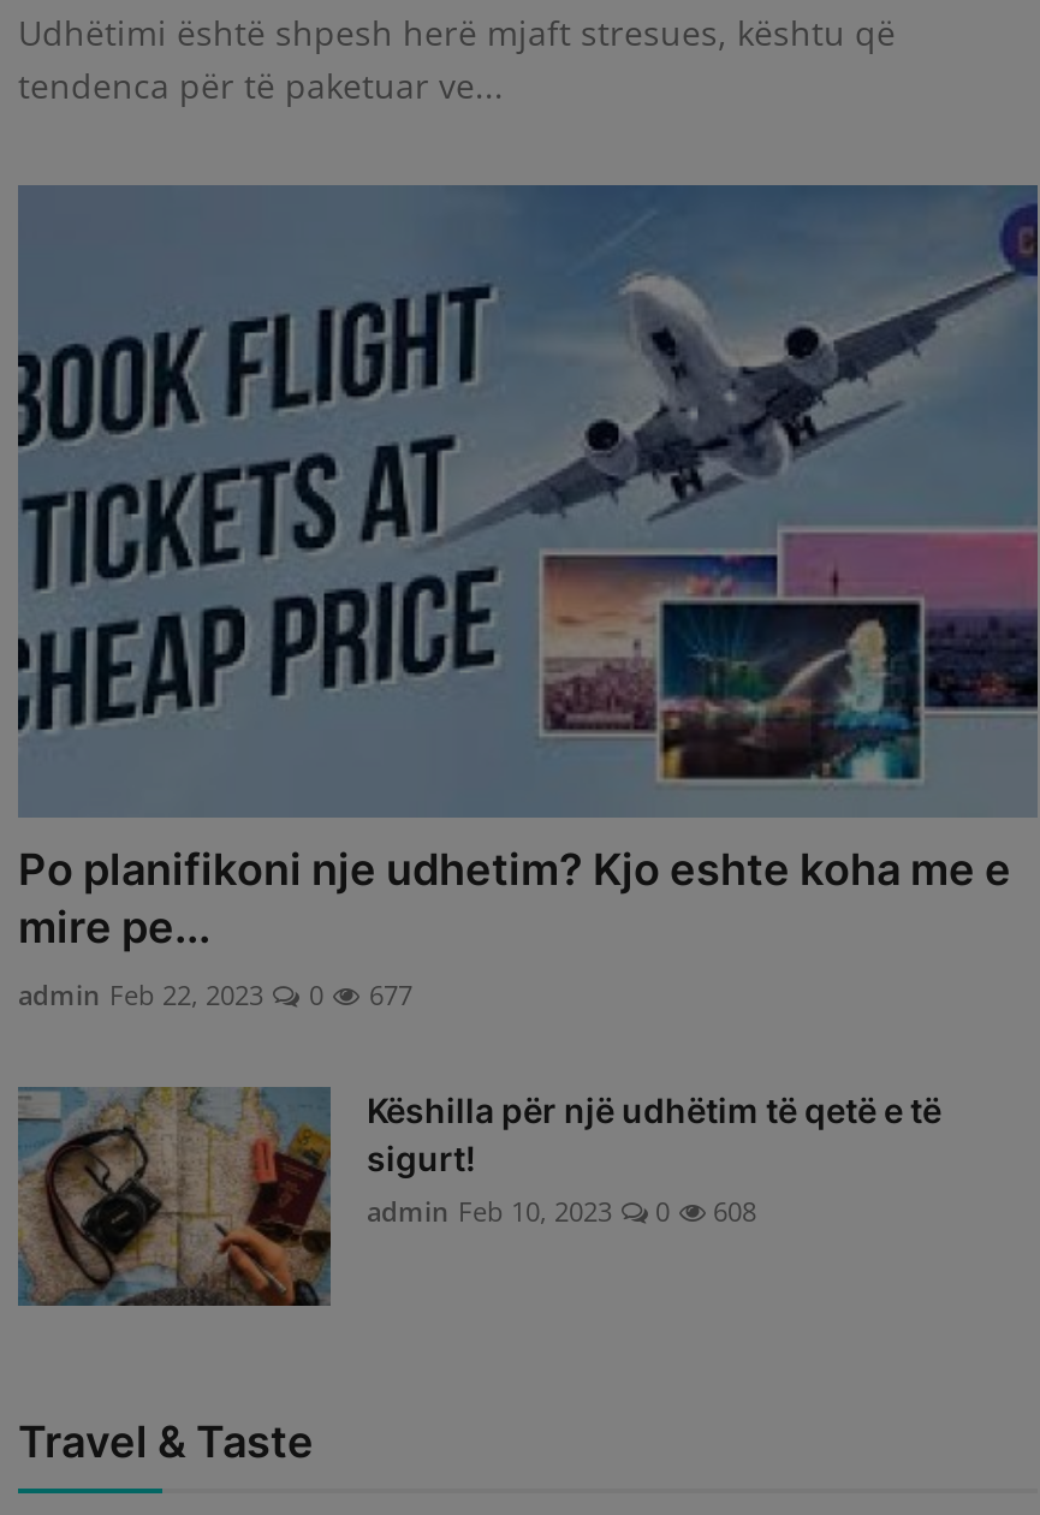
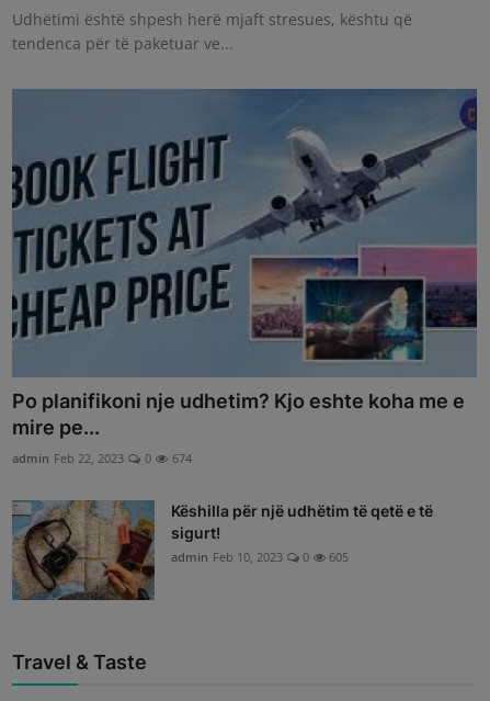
- admin Feb 22, 2023 0 677
+ admin Feb 22, 2023 0 674

- admin Feb 10, 2023 0 608
+ admin Feb 10, 2023 0 605
